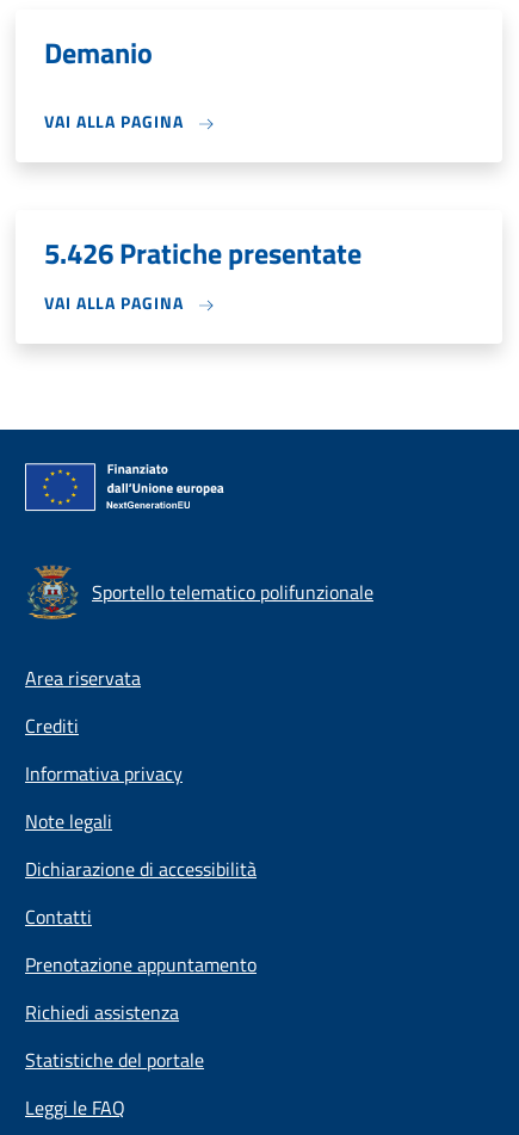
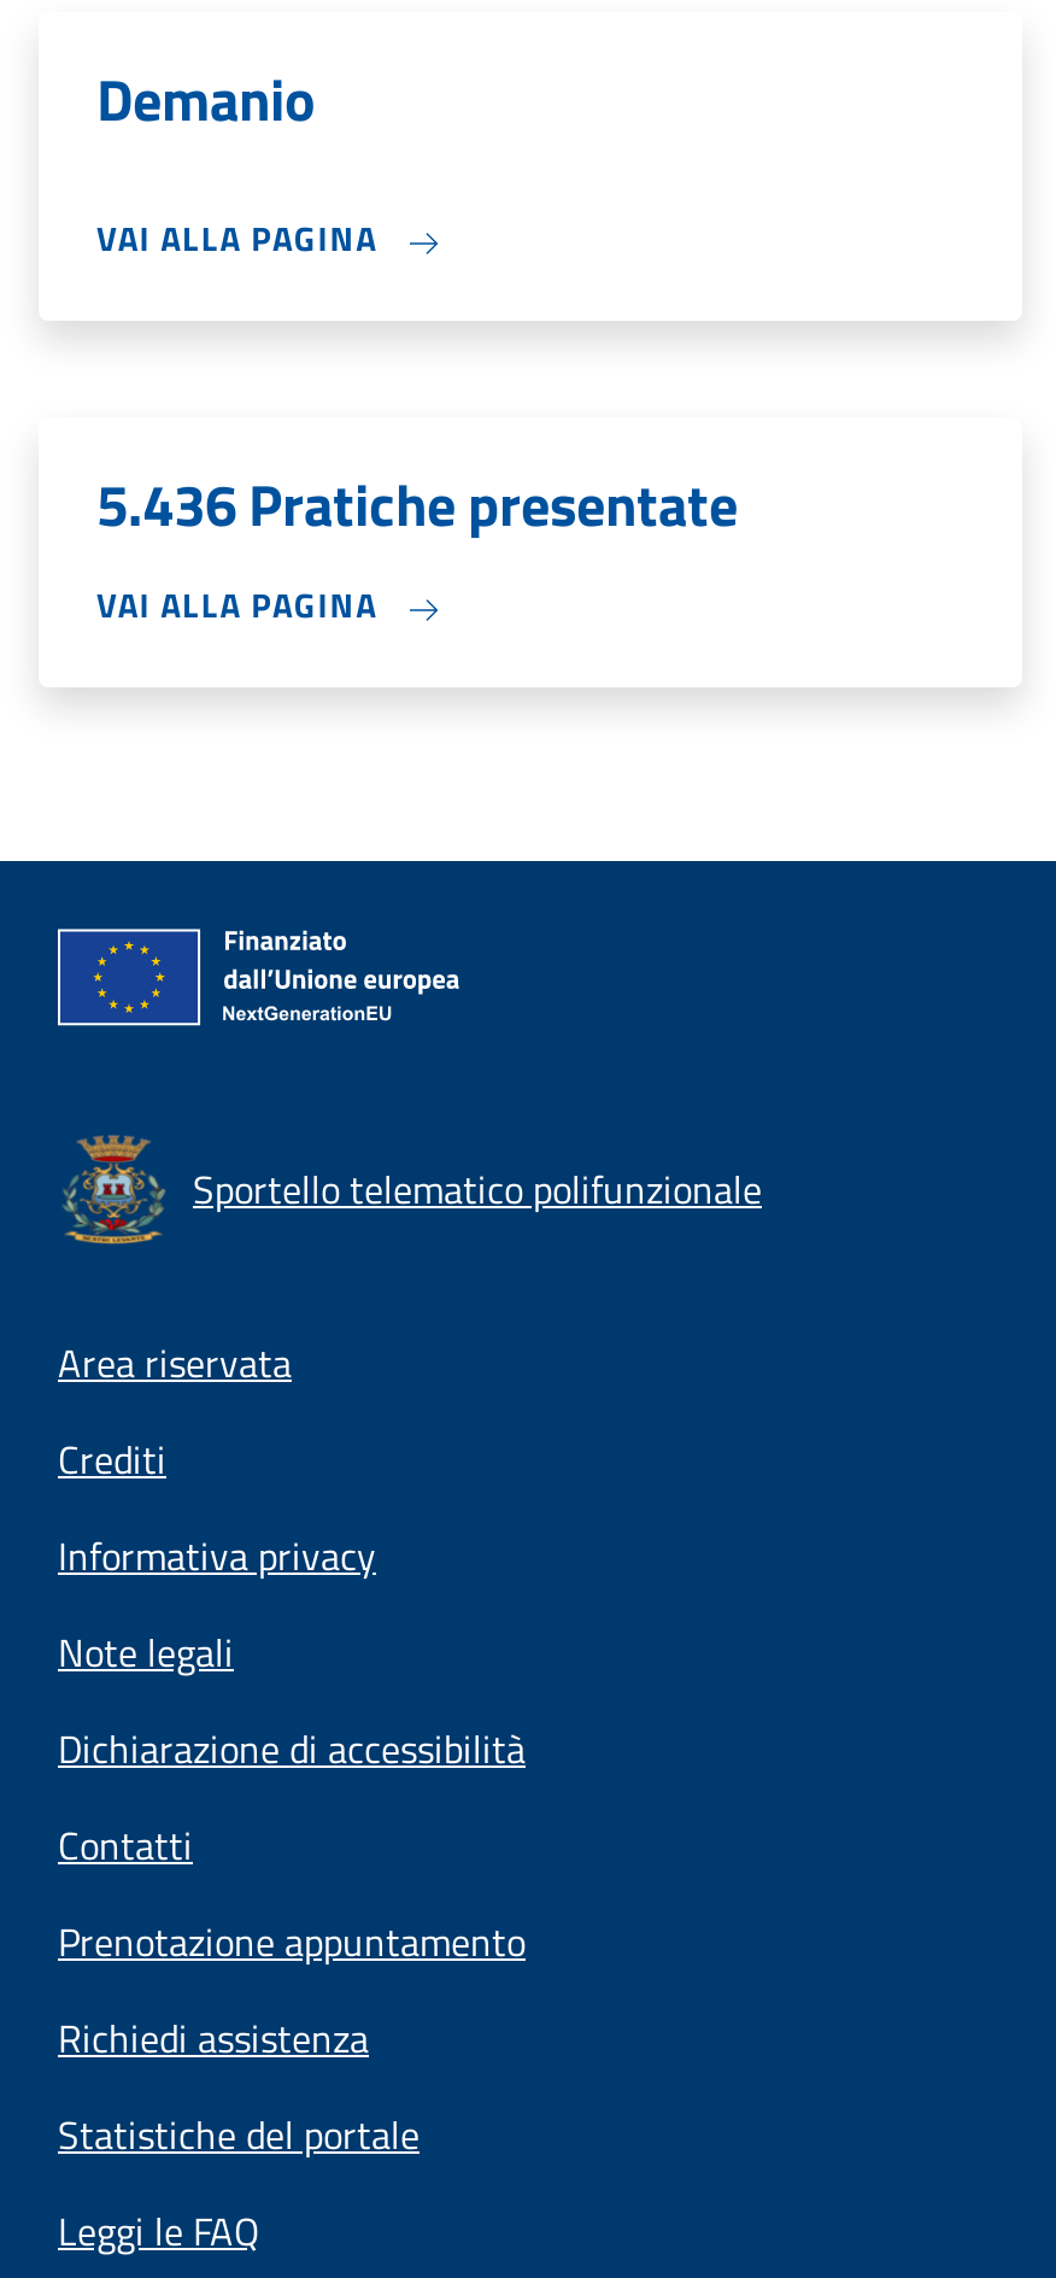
- 5.426 Pratiche presentate
+ 5.436 Pratiche presentate
